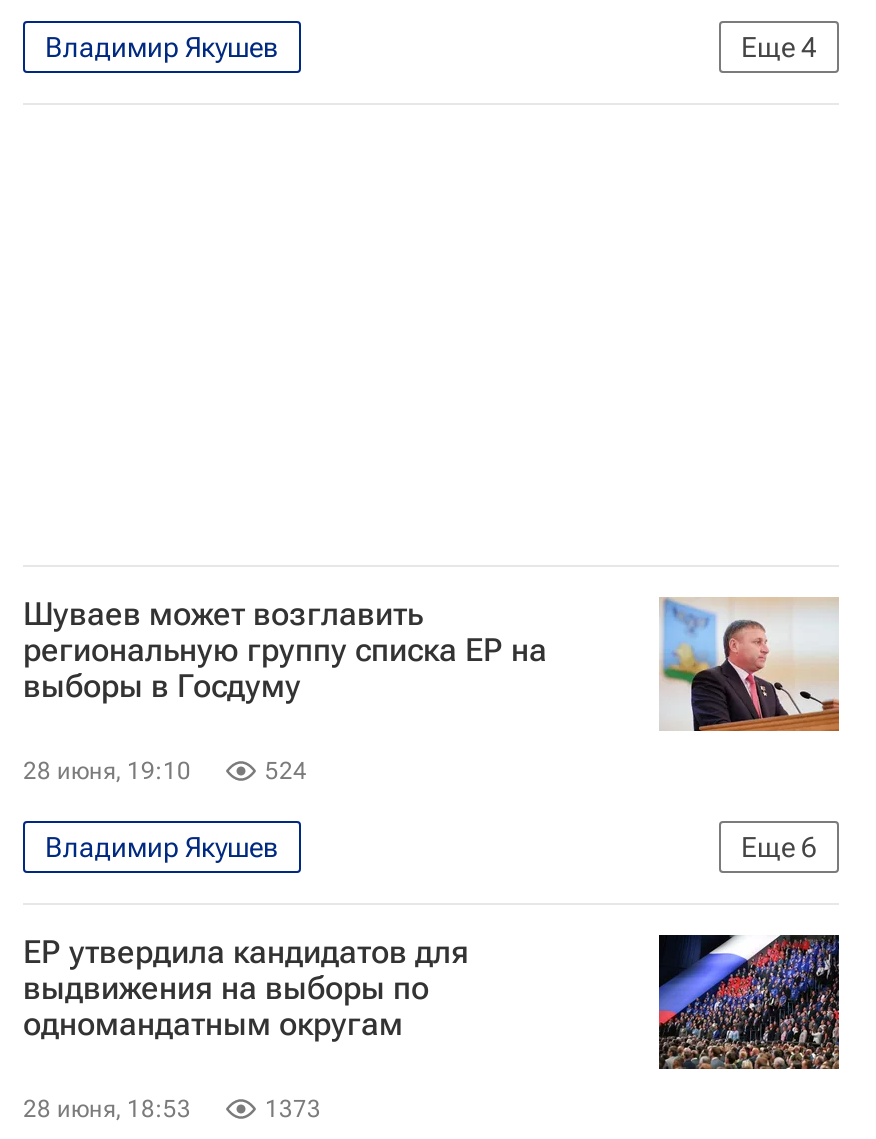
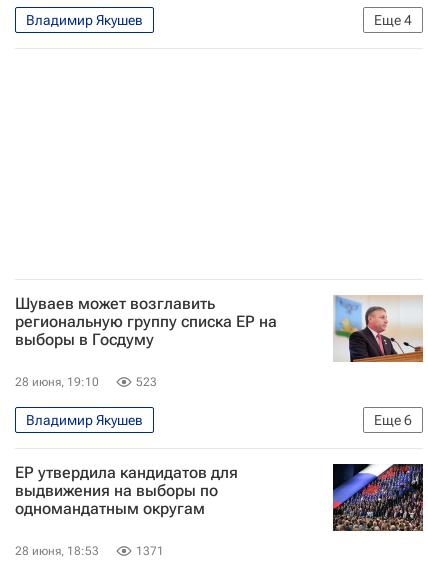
- 524
+ 523

- 1373
+ 1371
